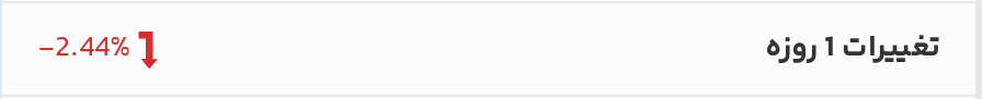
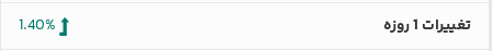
- -2.44%
+ 1.40%
